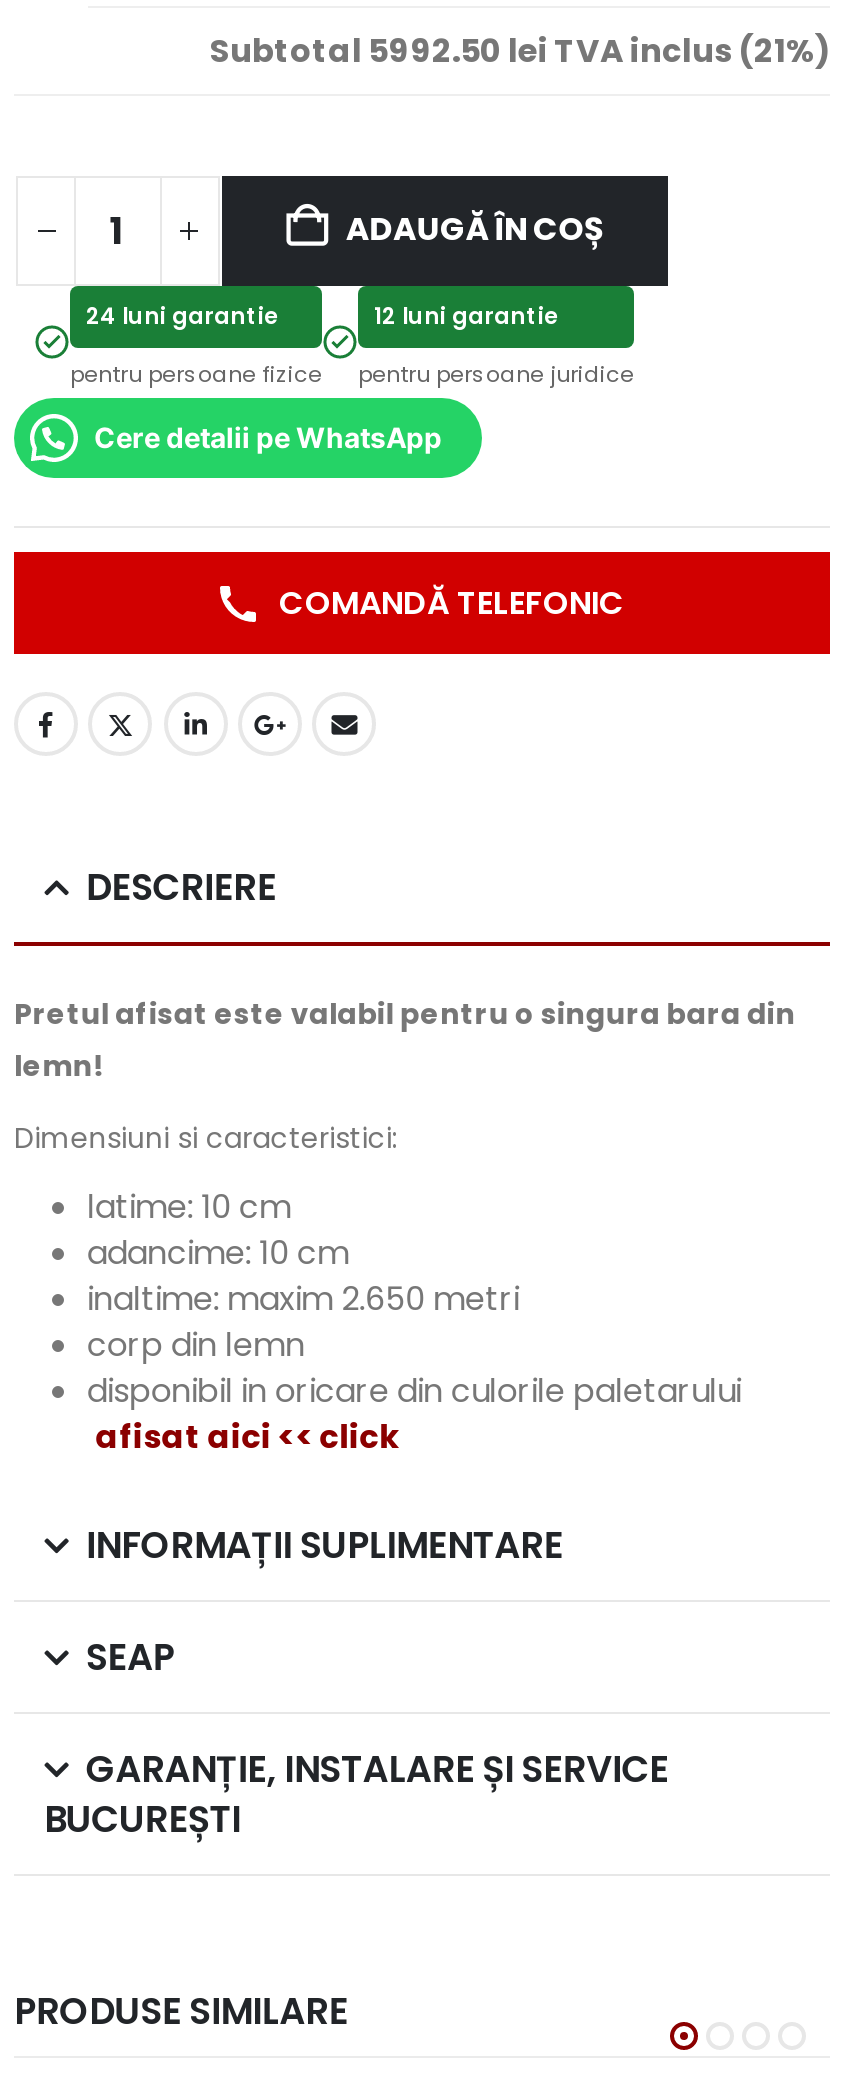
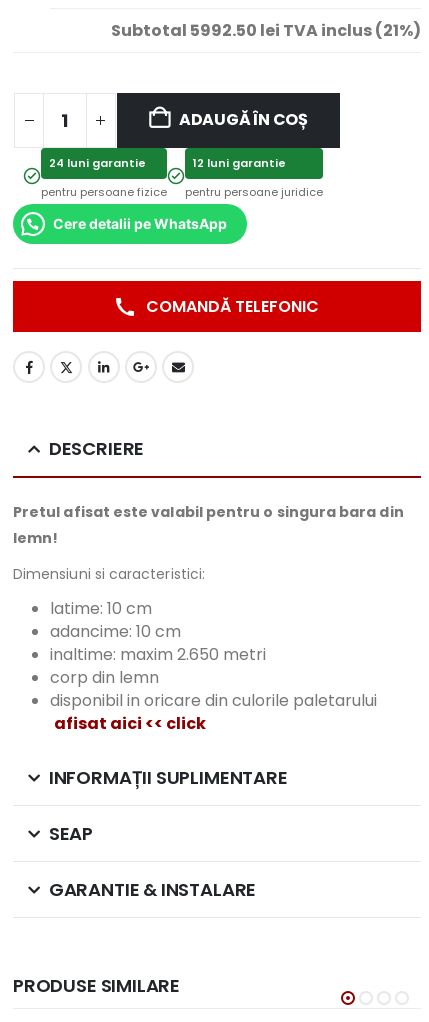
- GARANȚIE, INSTALARE ȘI SERVICE
- BUCUREȘTI
+ GARANTIE & INSTALARE
